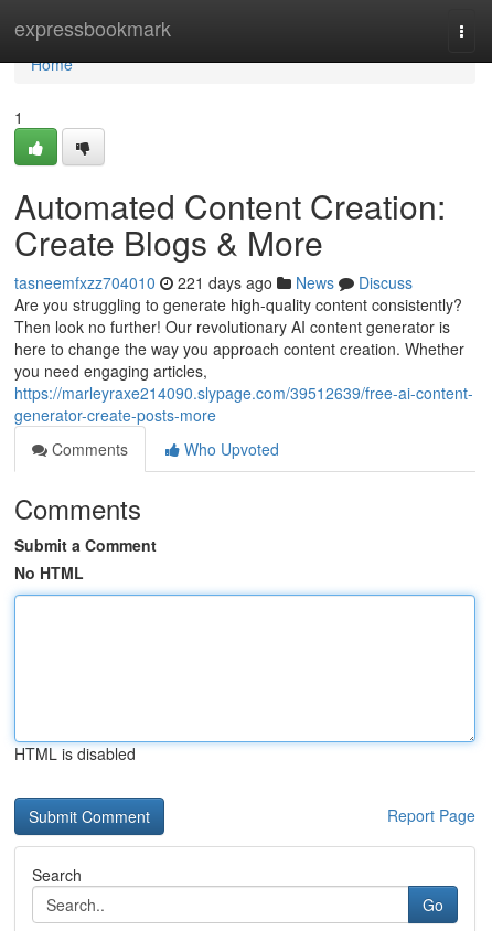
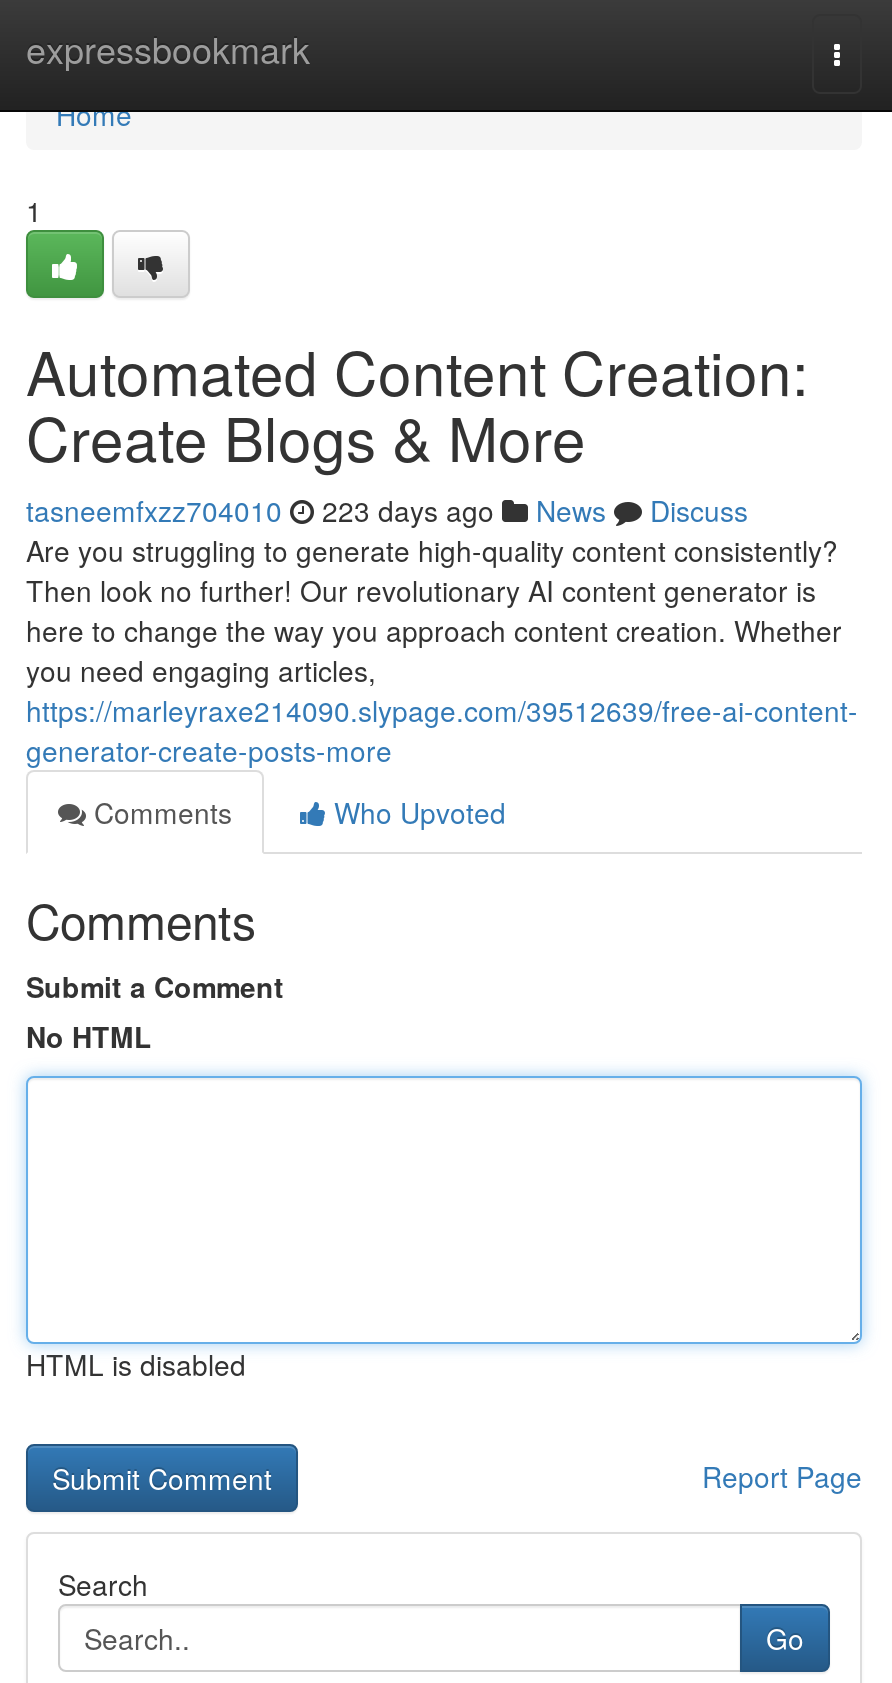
- tasneemfxzz704010 221 days ago News Discuss
+ tasneemfxzz704010 223 days ago News Discuss
